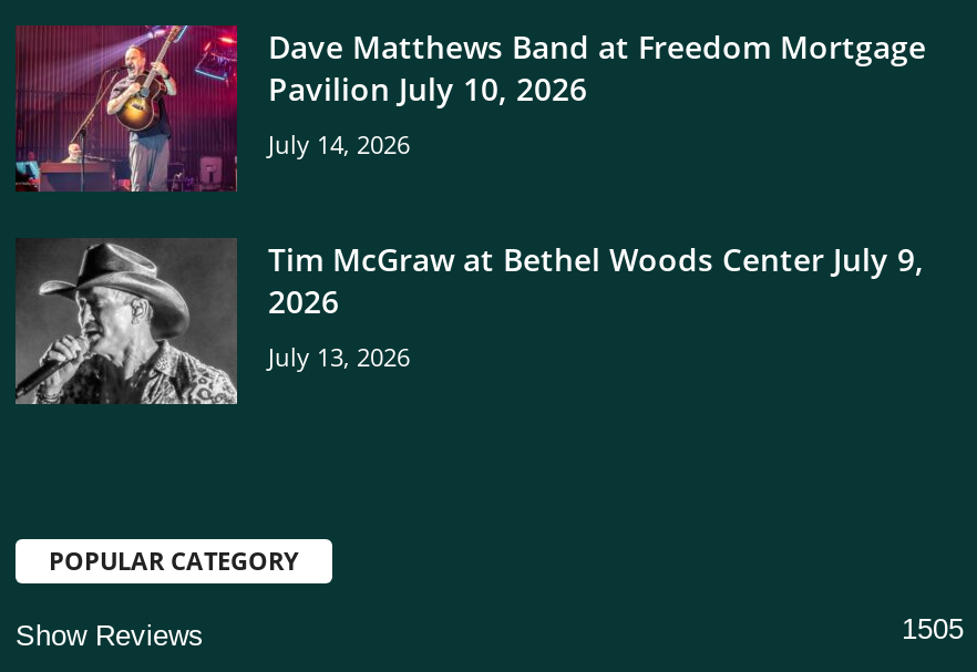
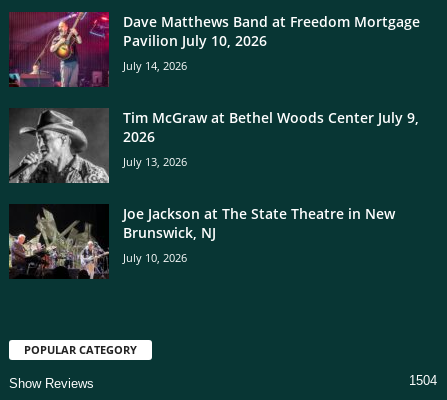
+ [image]
+ Joe Jackson at The State Theatre in New
+ Brunswick, NJ
+ July 10, 2026

- 1505
+ 1504
